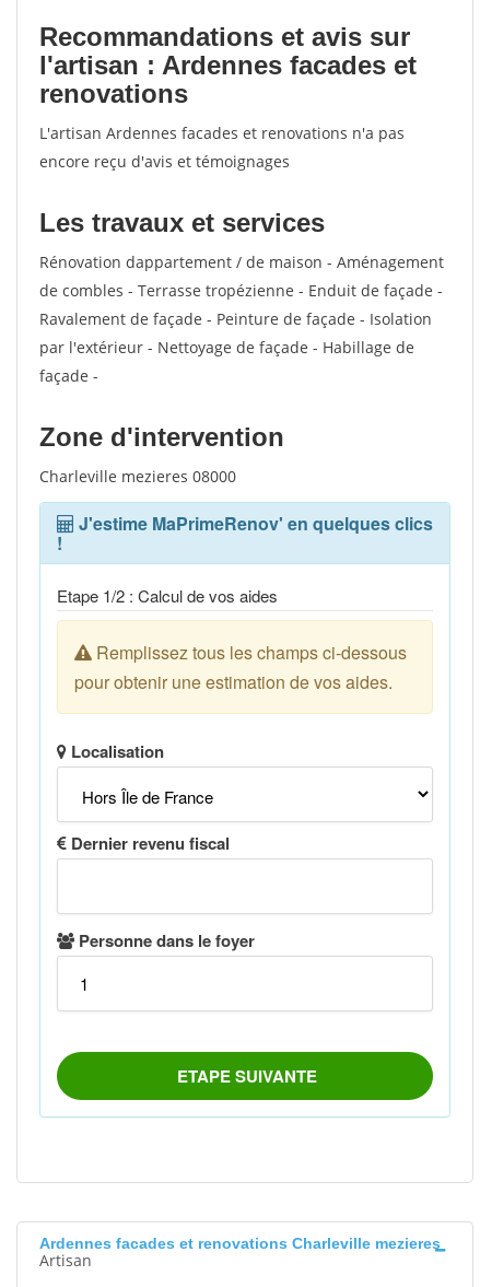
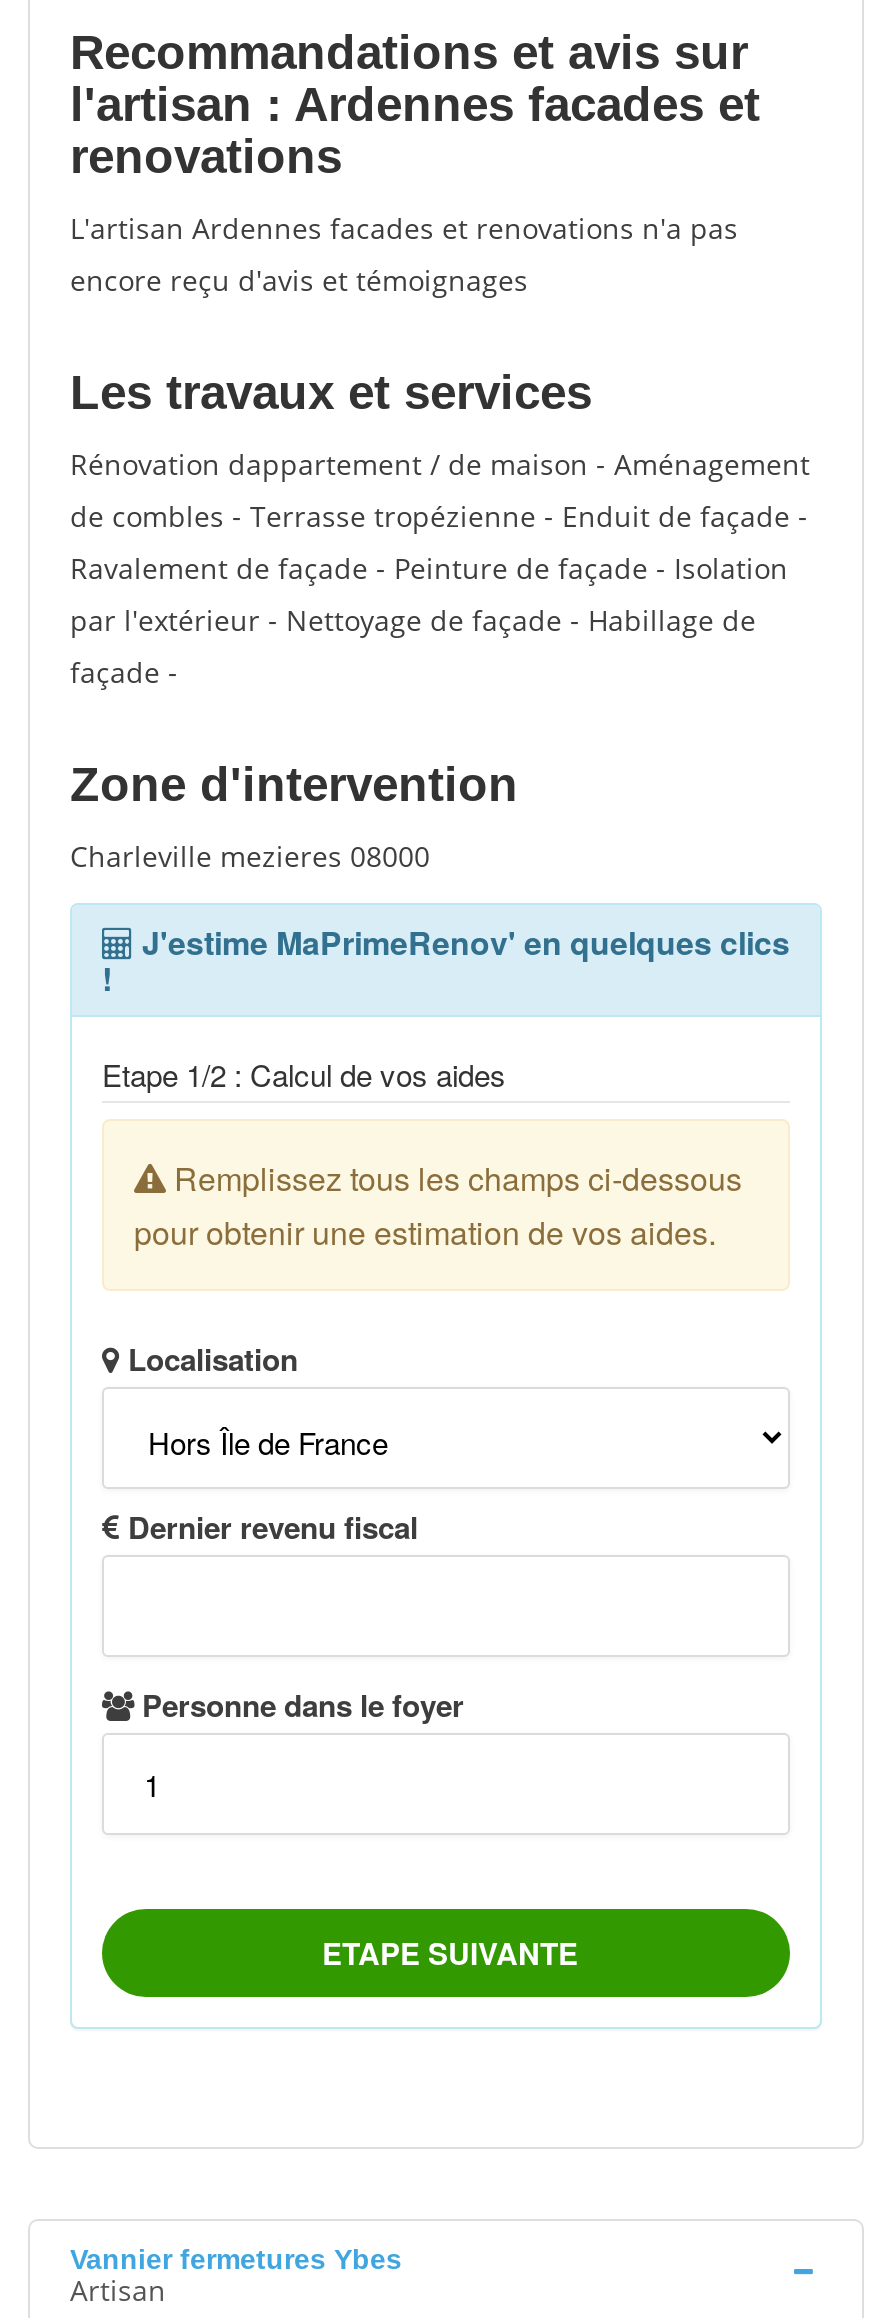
- Ardennes facades et renovations Charleville mezieres
+ Vannier fermetures Ybes
